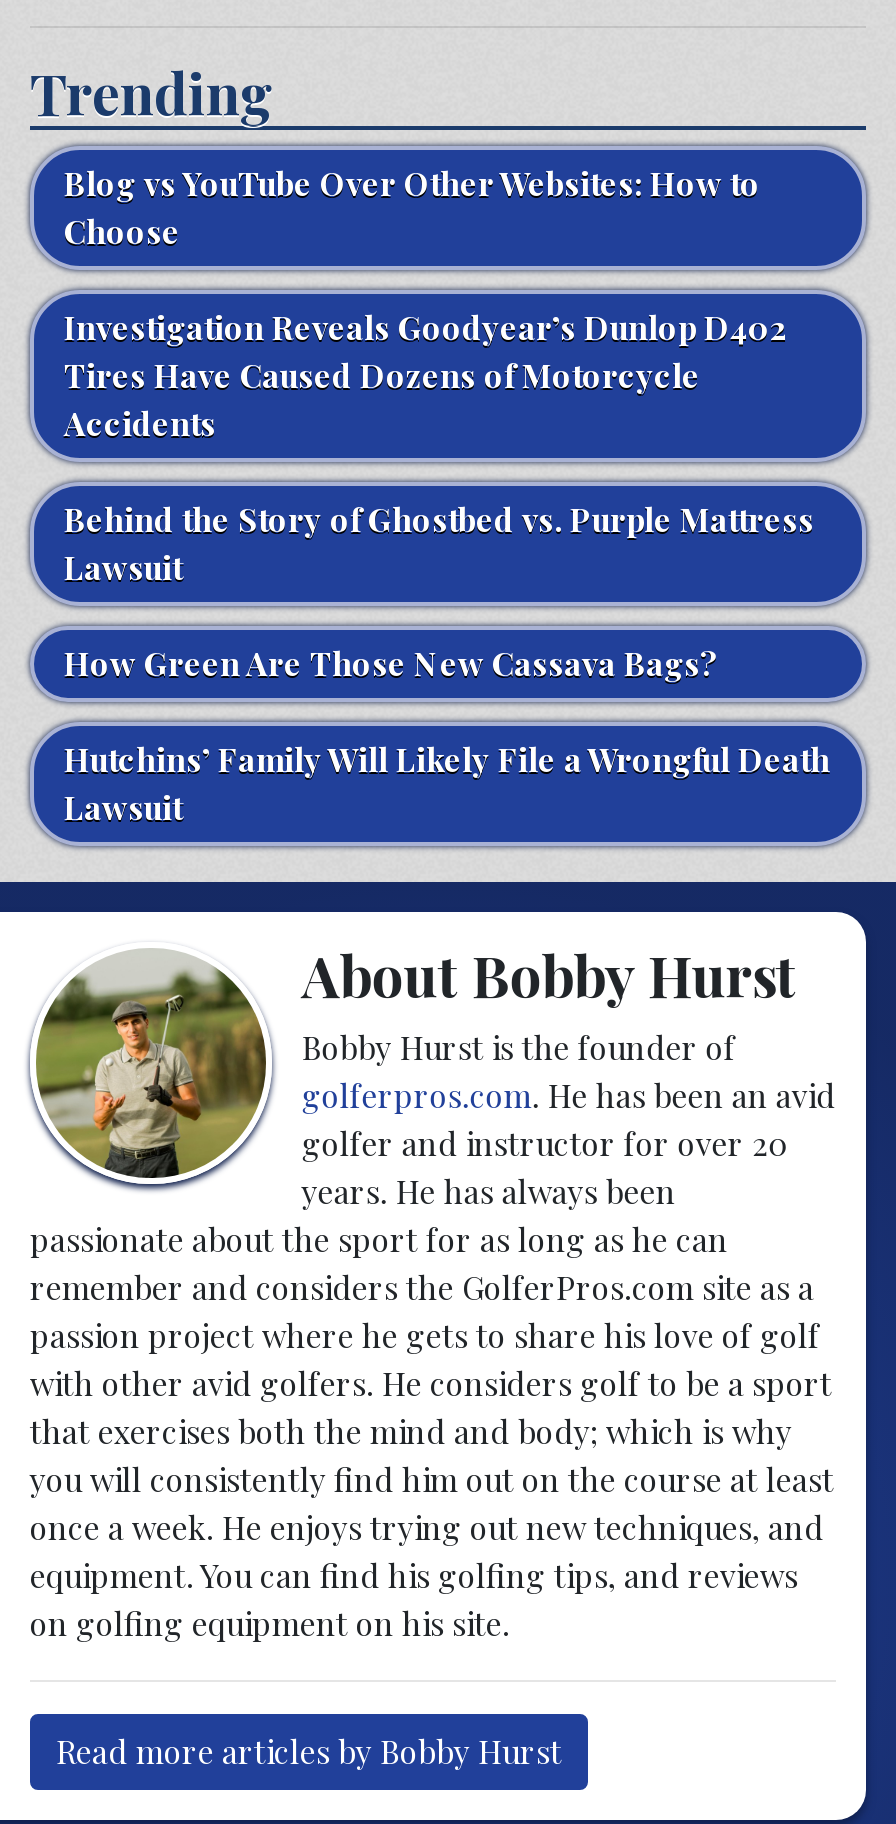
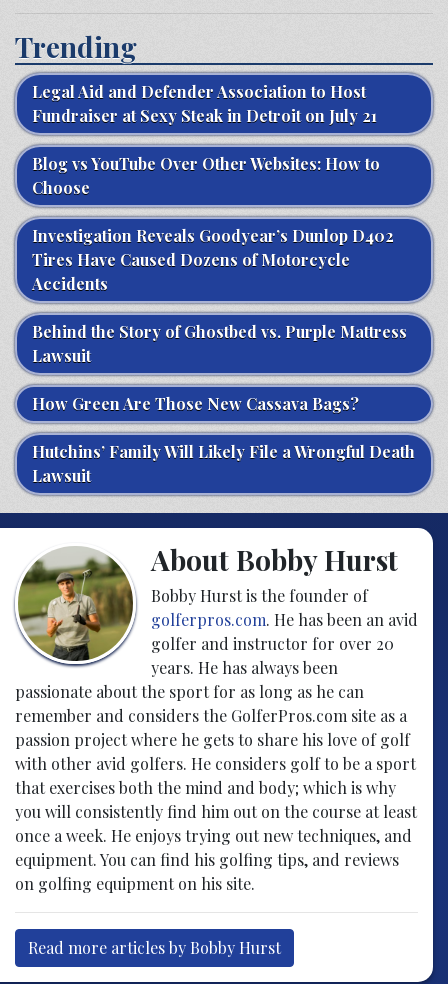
+ Legal Aid and Defender Association to Host
+ Fundraiser at Sexy Steak in Detroit on July 21
